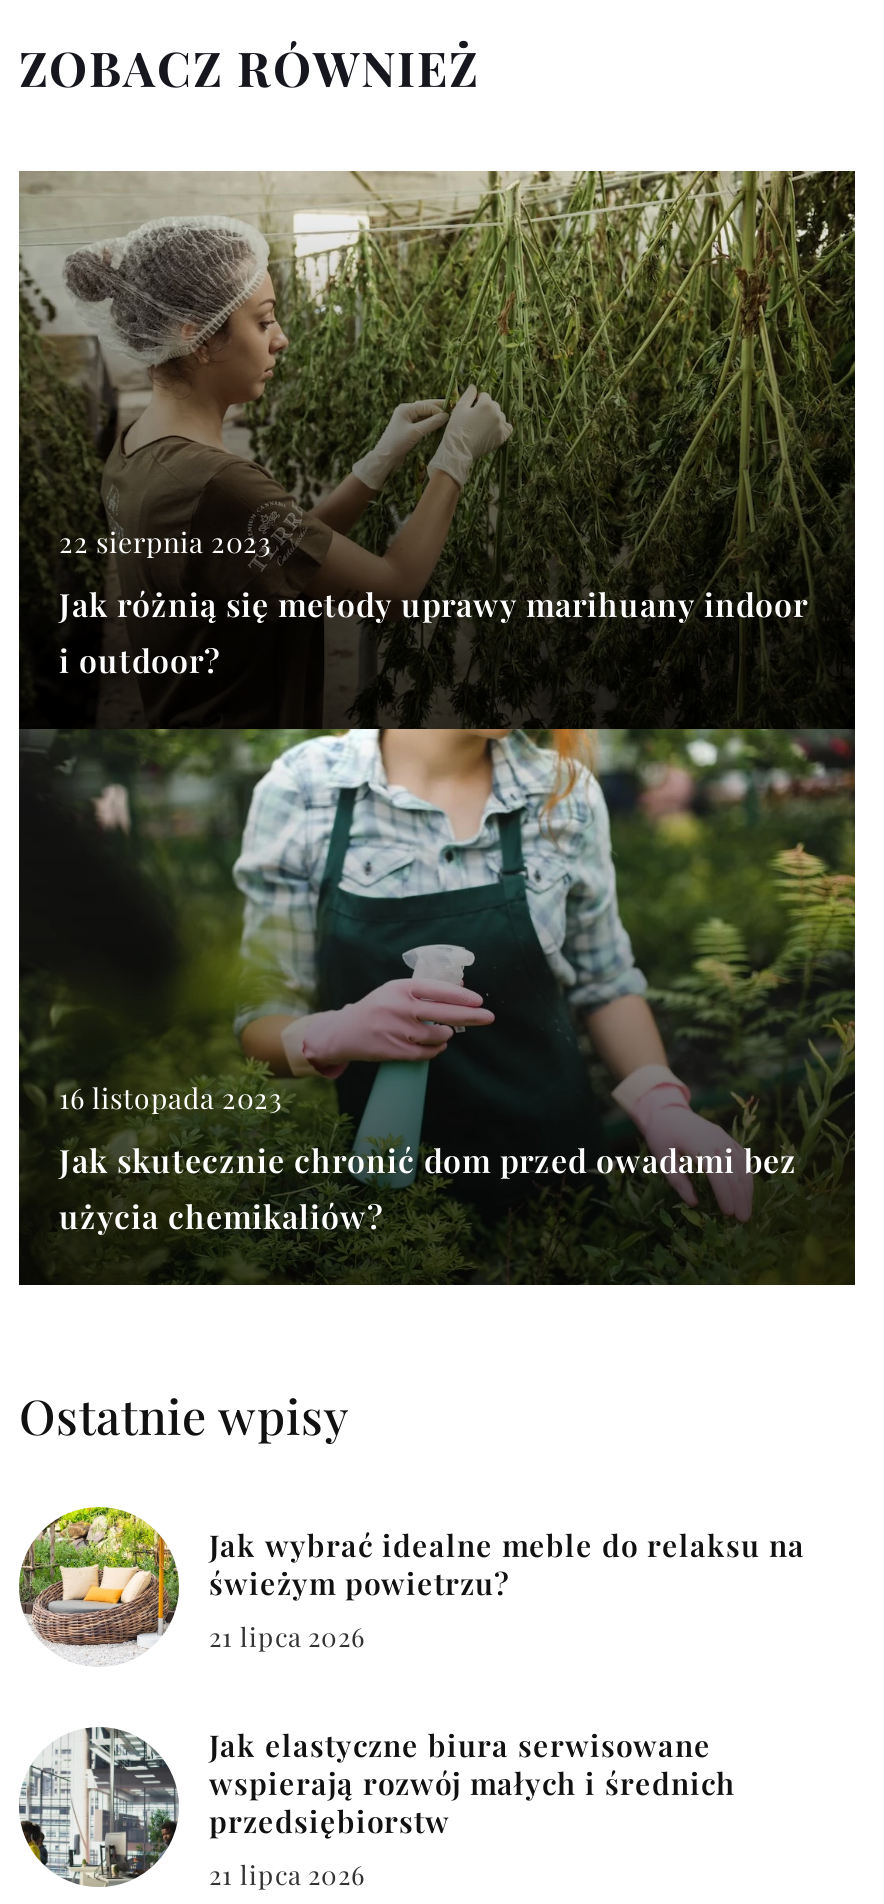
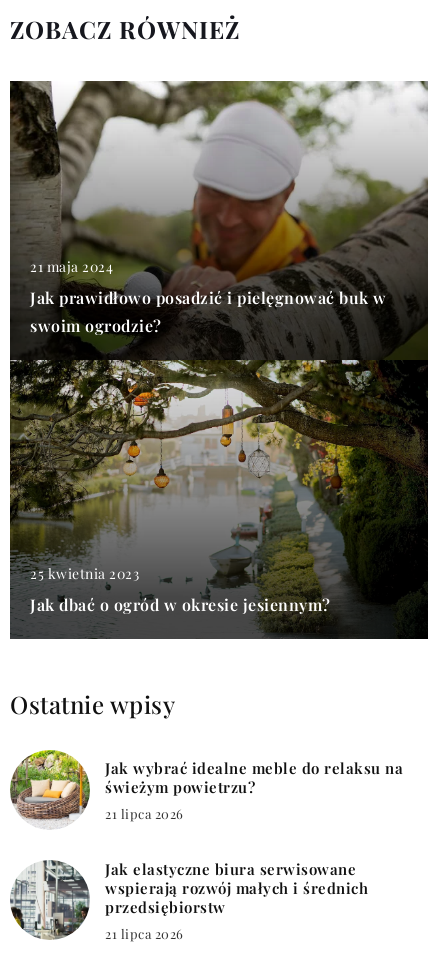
- [image]
- 22 sierpnia 2023
+ [image]
+ 21 maja 2024

- Jak różnią się metody uprawy marihuany indoor
- i outdoor?
+ Jak prawidłowo posadzić i pielęgnować buk w
+ swoim ogrodzie?

- 16 listopada 2023
+ 25 kwietnia 2023

- Jak skutecznie chronić dom przed owadami bez
- użycia chemikaliów?
+ Jak dbać o ogród w okresie jesiennym?
